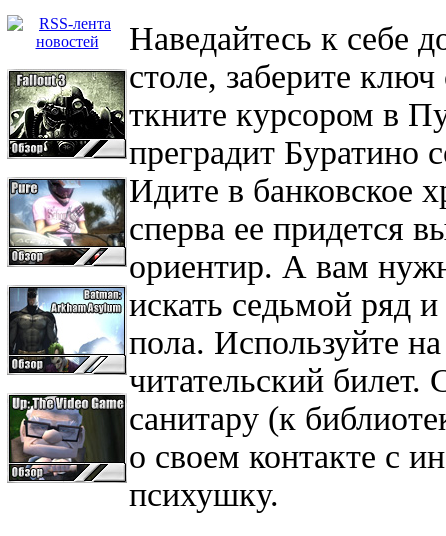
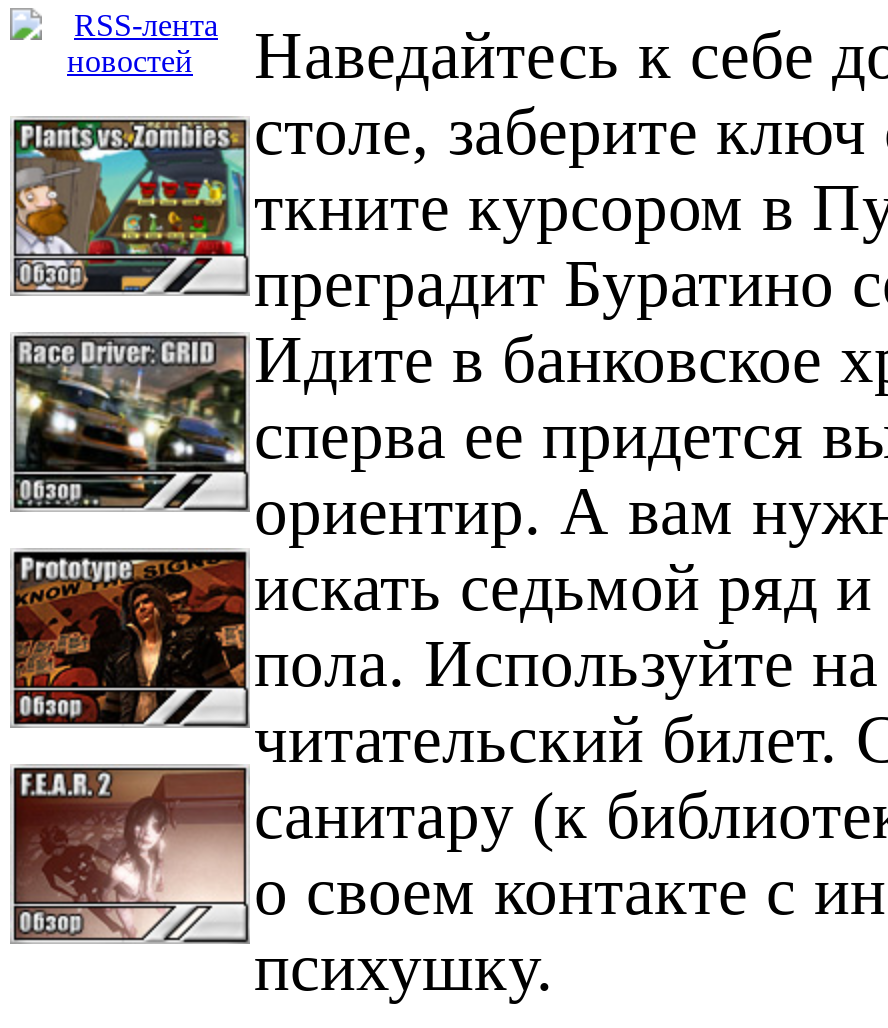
- [image]
+ [image]

- [image]
+ [image]

- [image]
+ [image]

- [image]
+ [image]
